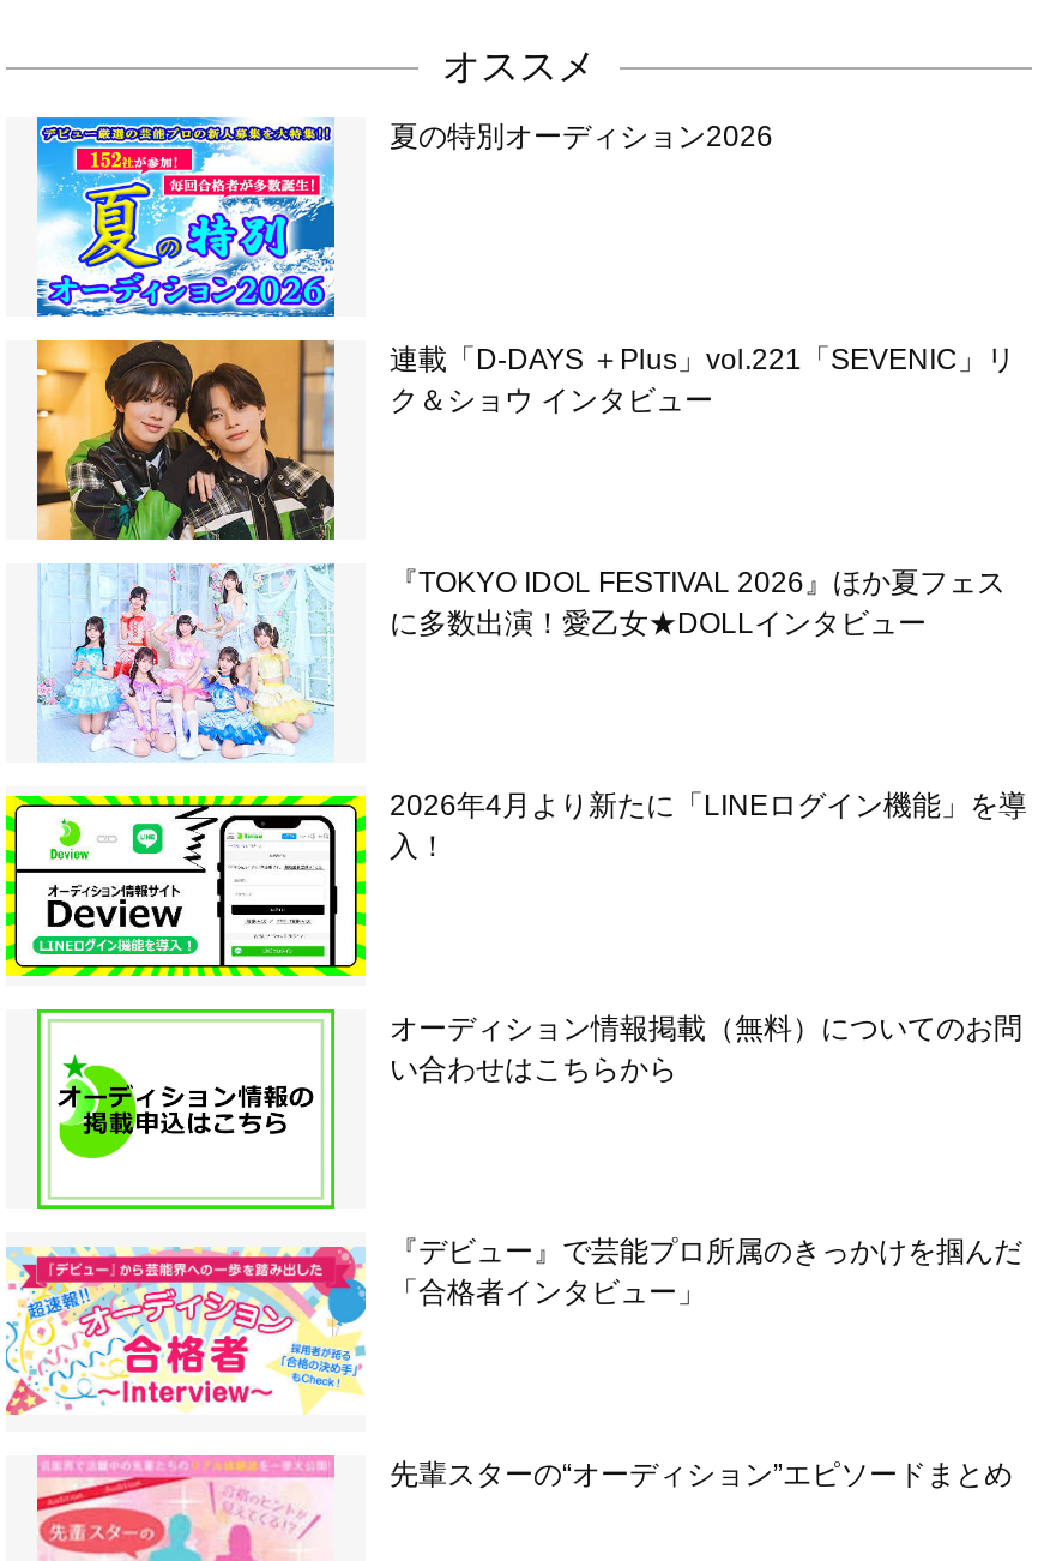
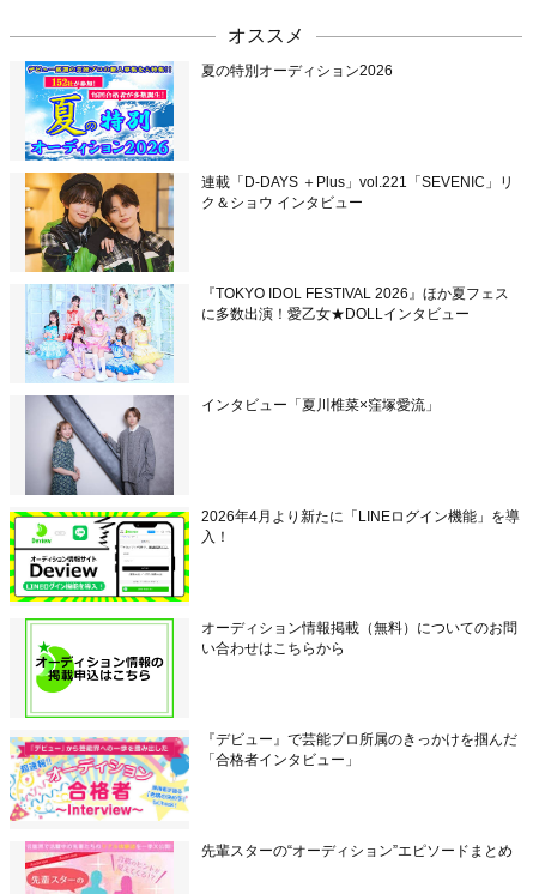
+ [image]
+ インタビュー「夏川椎菜×窪塚愛流」
